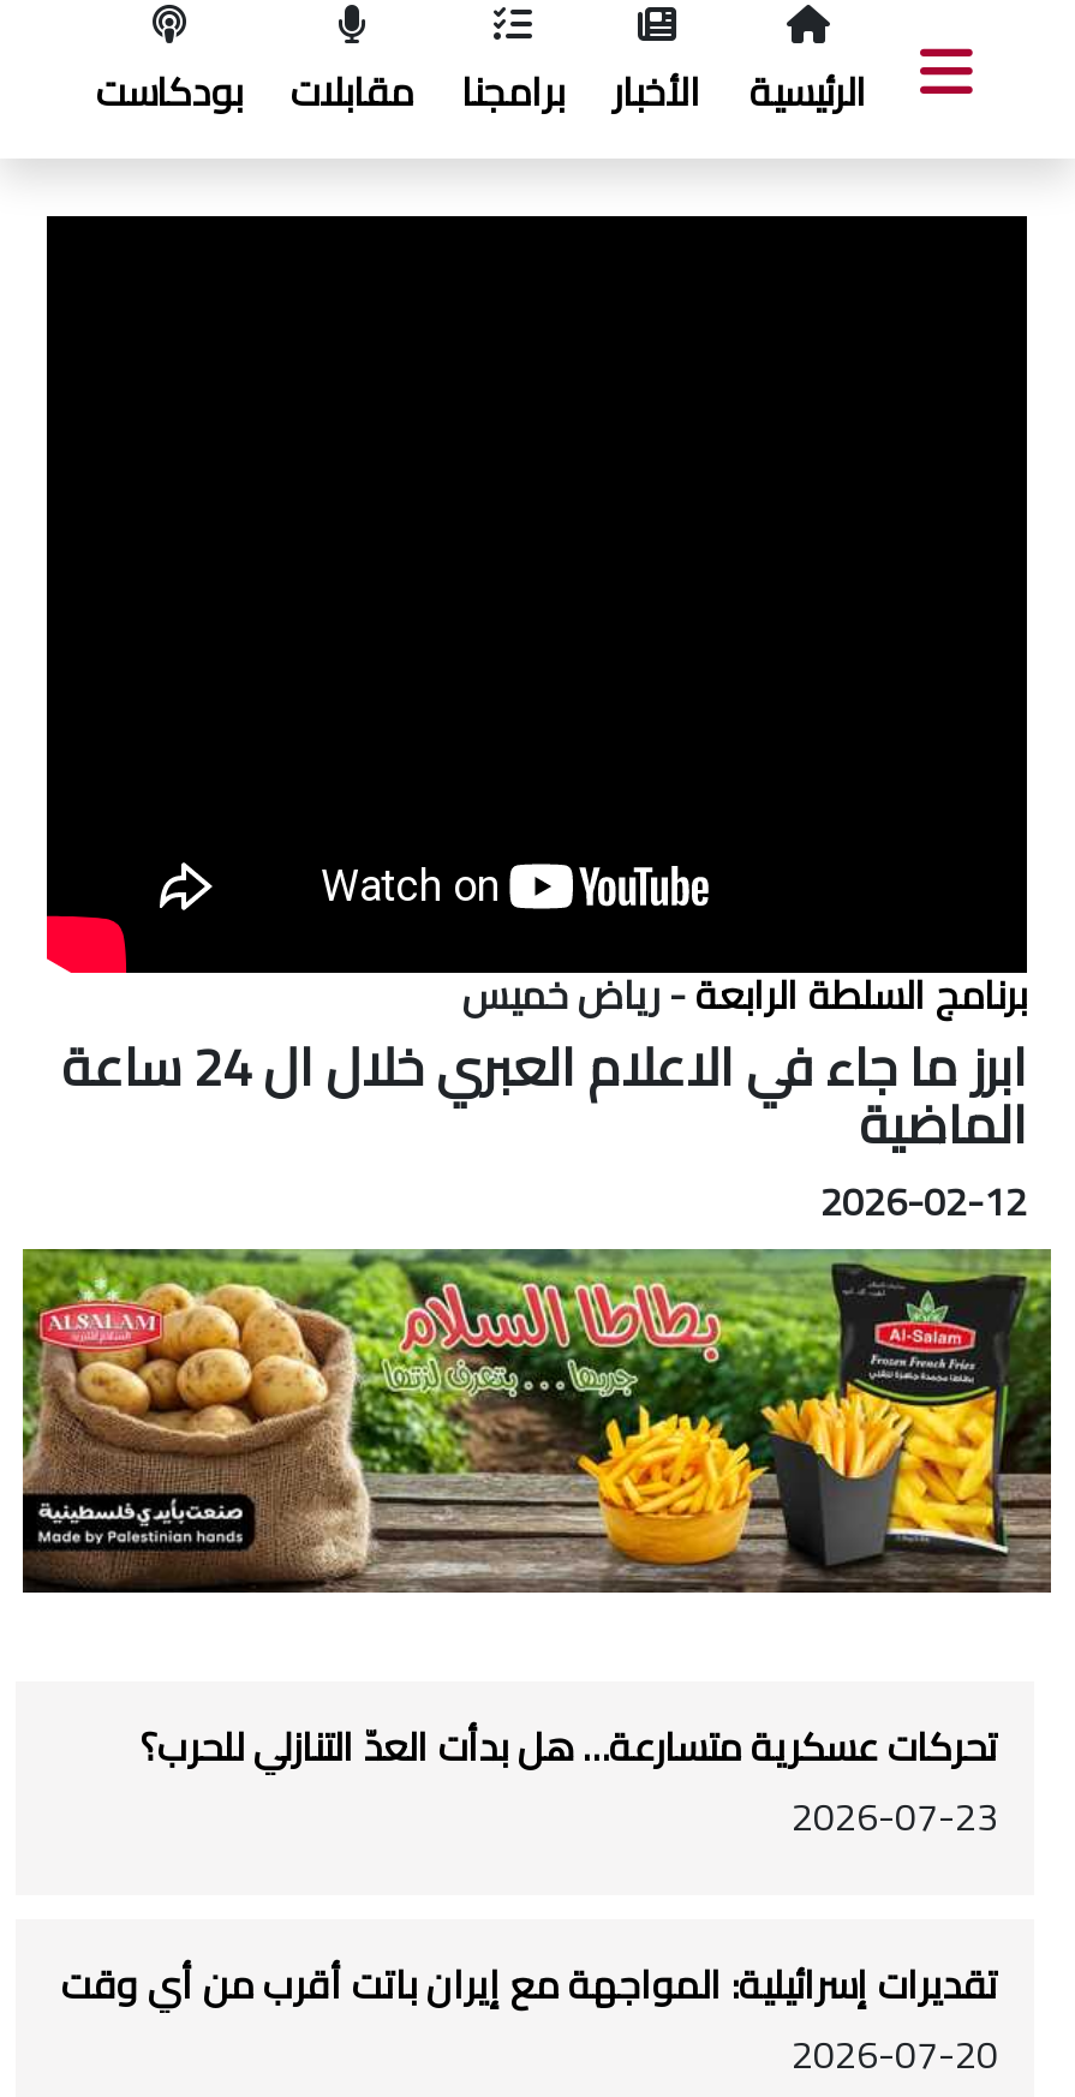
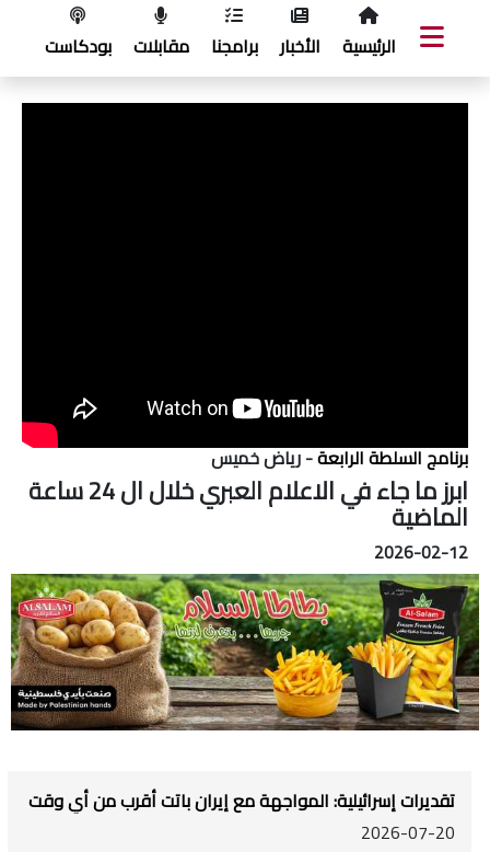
- تحركات عسكرية متسارعة… هل بدأت العدّ التنازلي للحرب؟
- 2026-07-23
